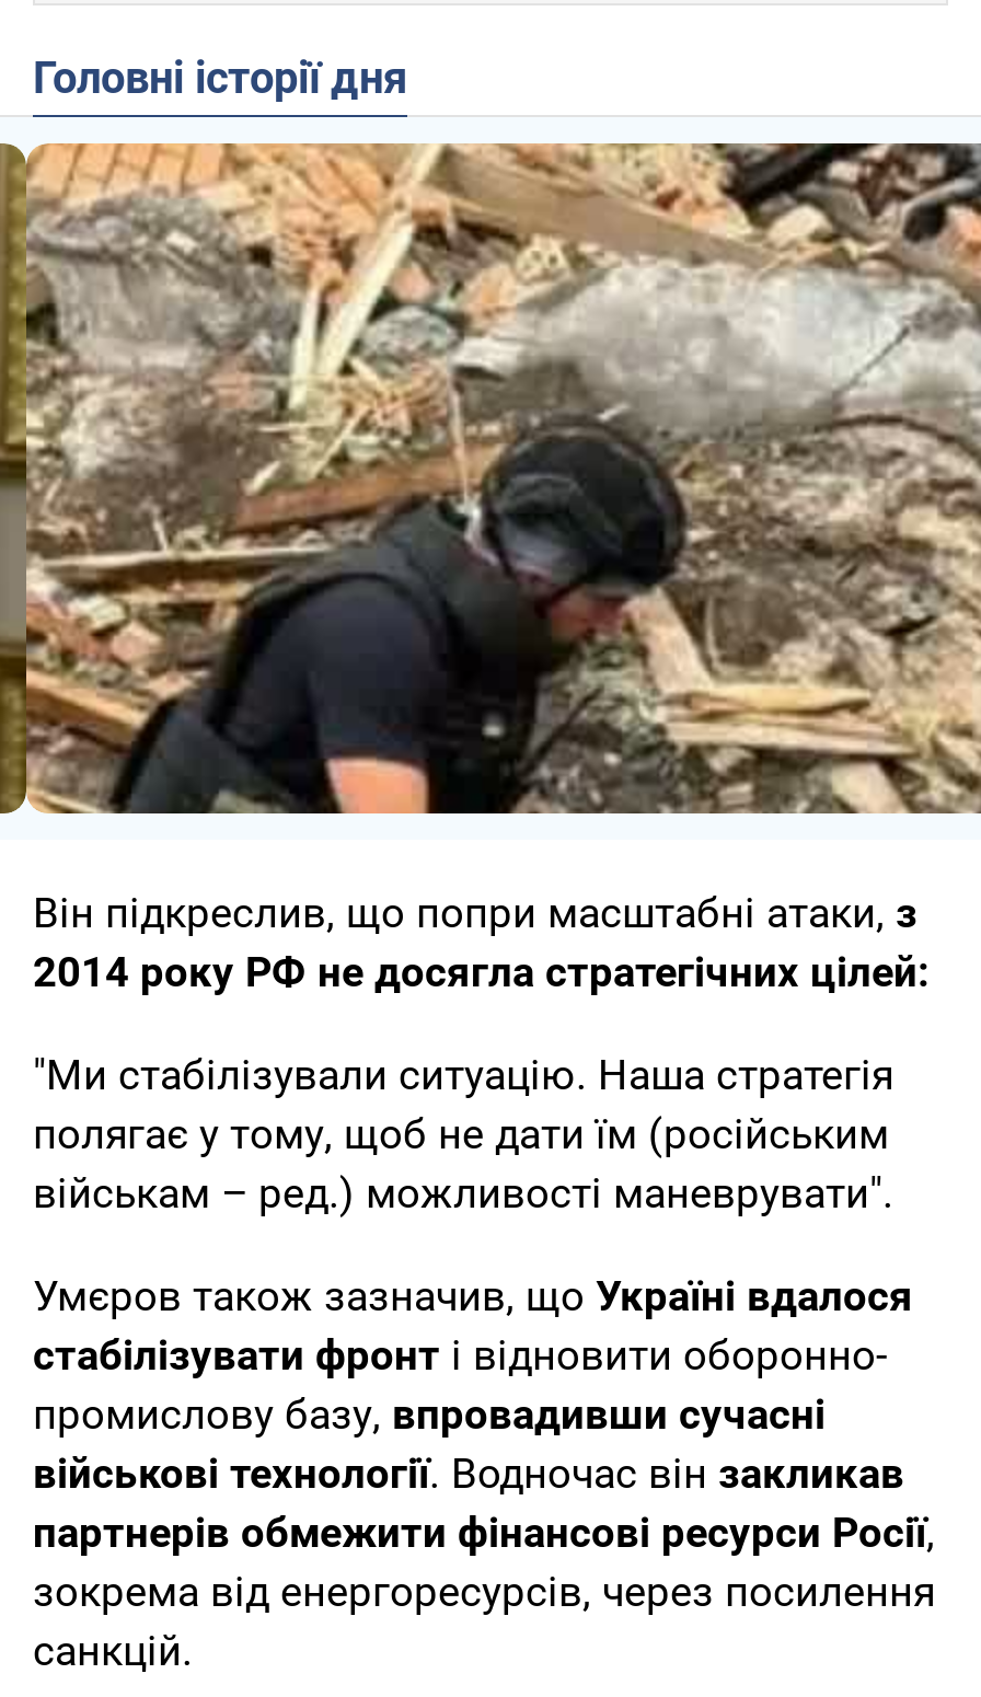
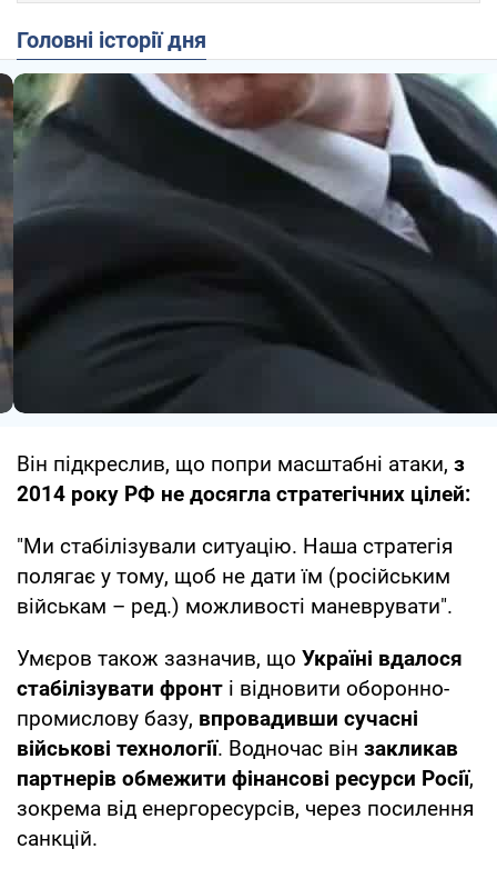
- [image]
+ [image]
